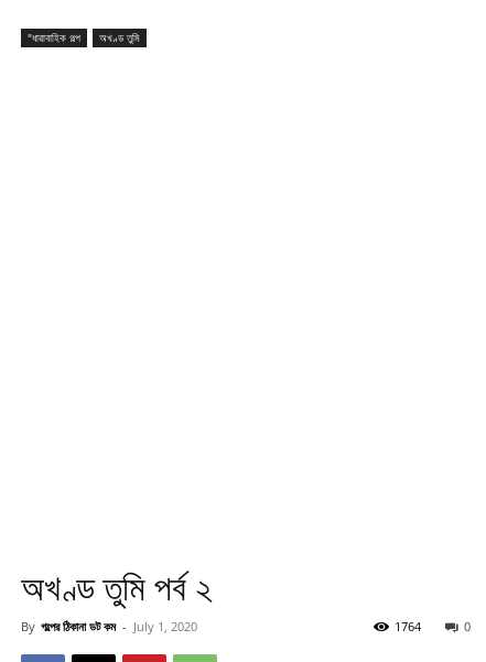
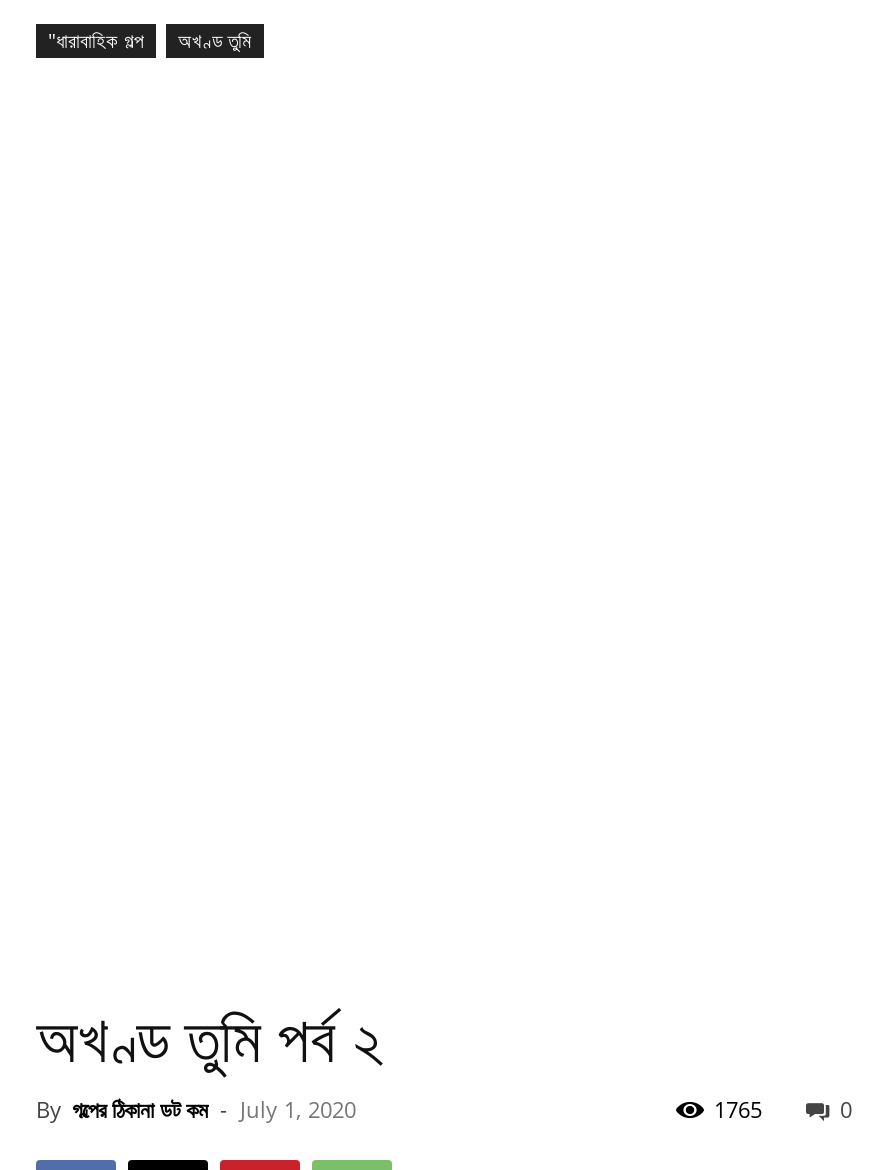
- 1764
+ 1765
